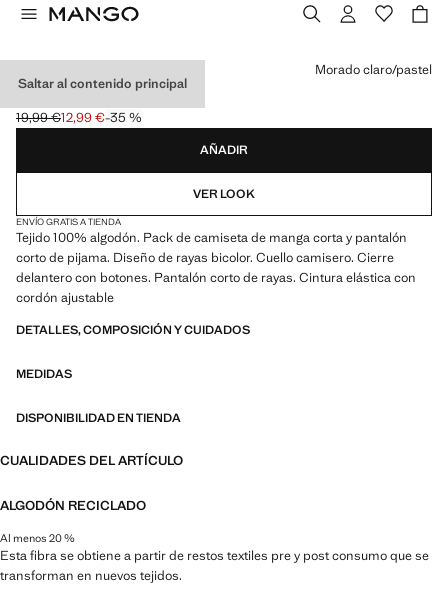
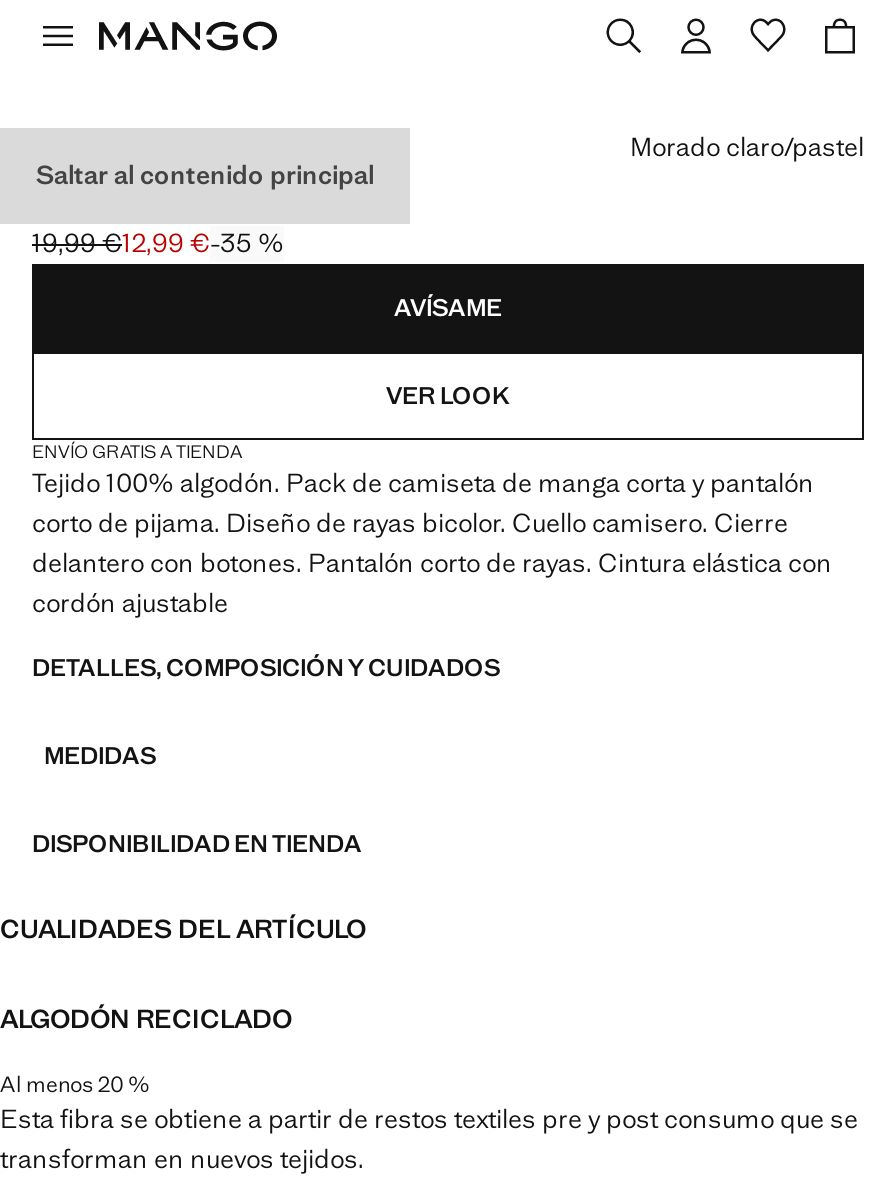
- AÑADIR
+ AVÍSAME
